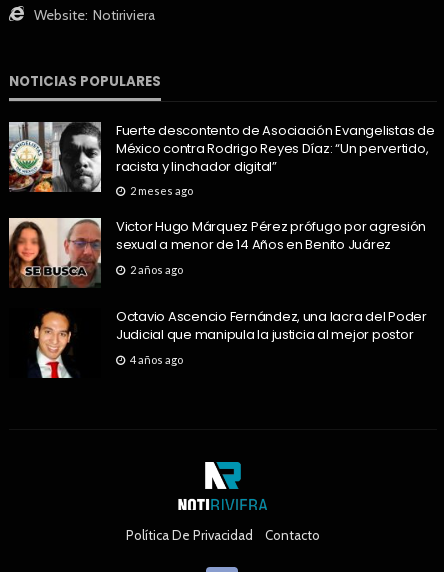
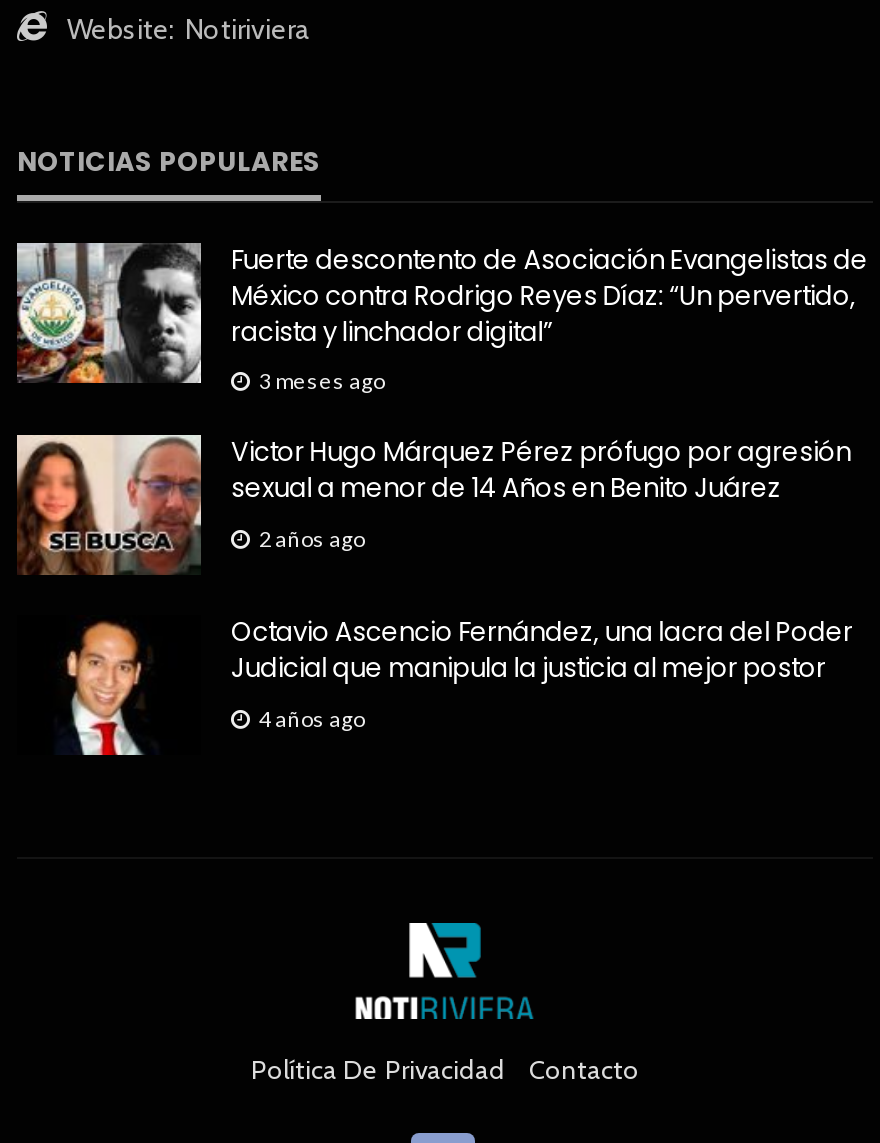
- 2 meses ago
+ 3 meses ago
